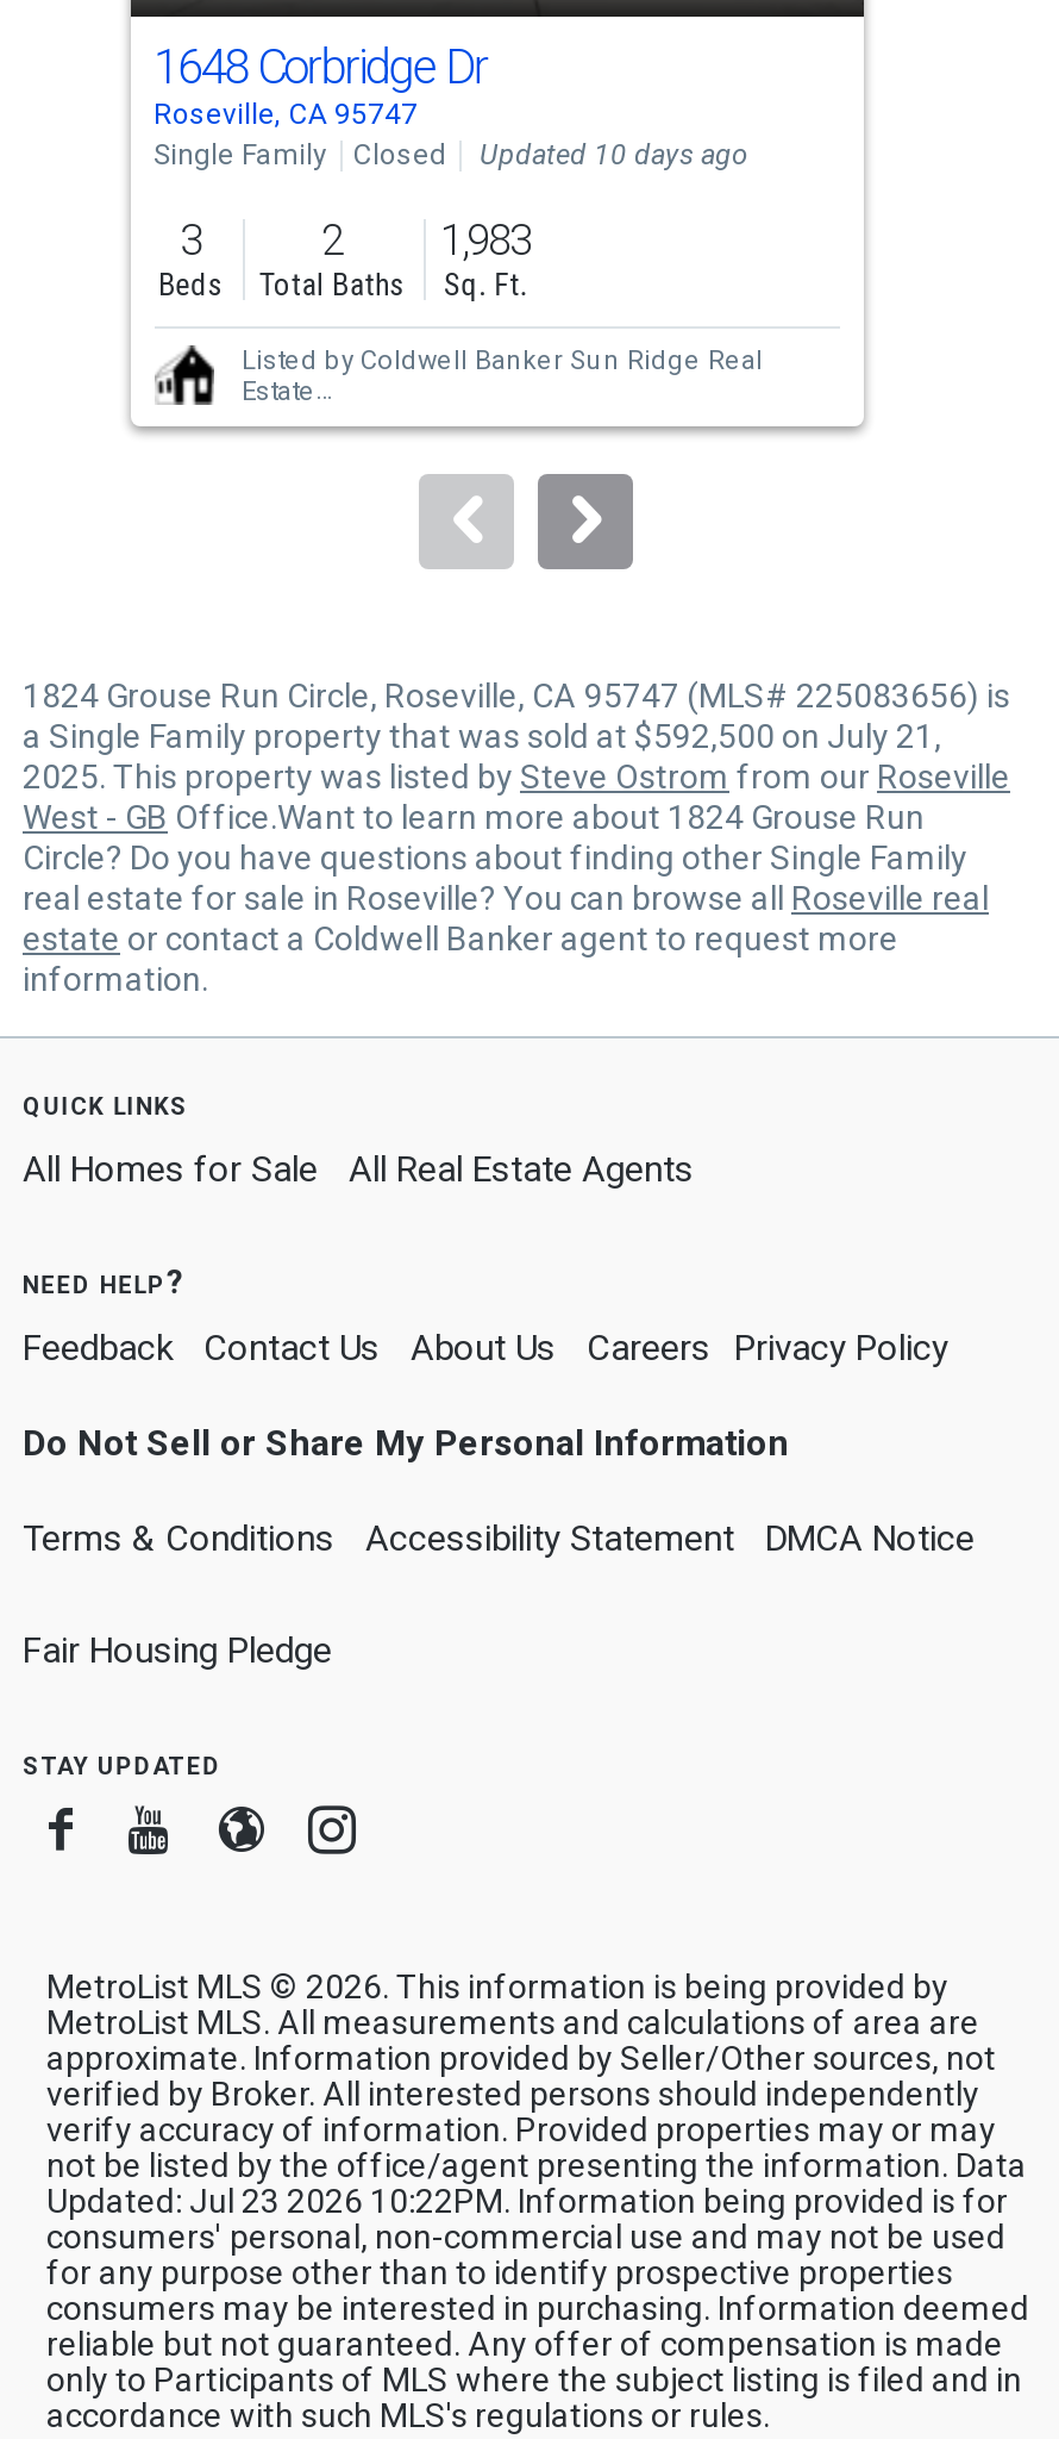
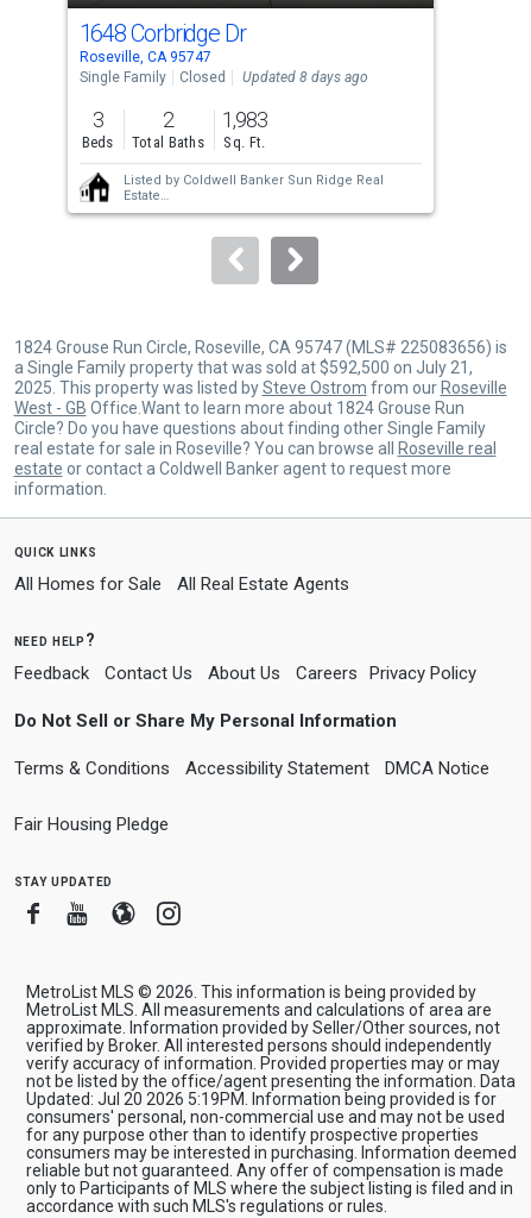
- Updated 10 days ago
+ Updated 8 days ago

- Updated: Jul 23 2026 10:22PM. Information being provided is for
+ Updated: Jul 20 2026 5:19PM. Information being provided is for
